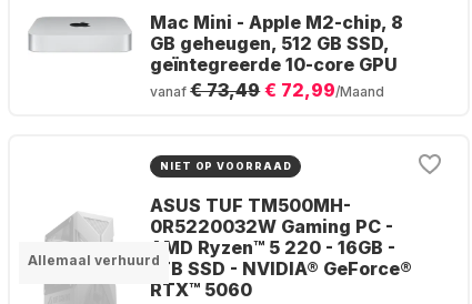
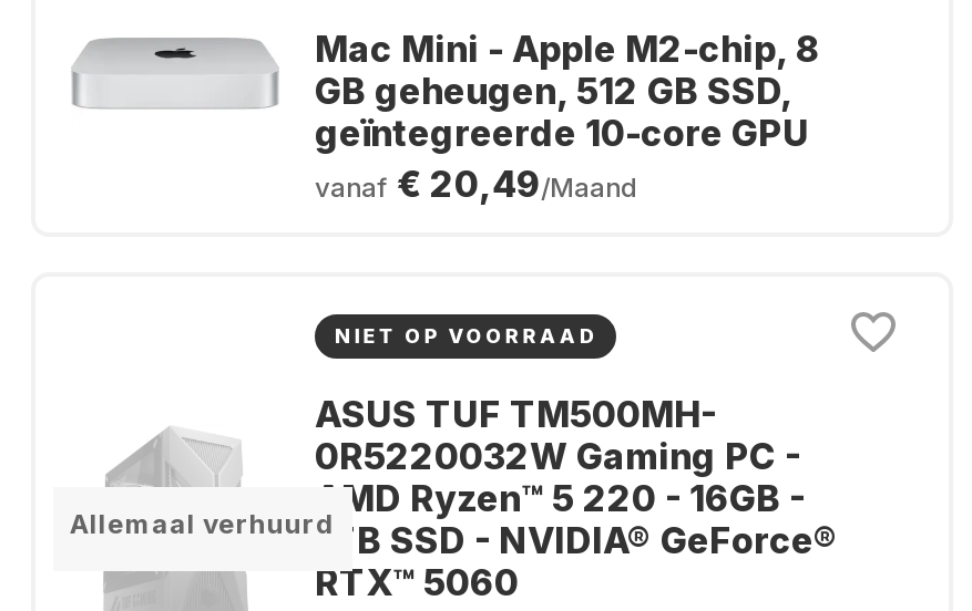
- vanaf € 73,49 € 72,99/Maand
+ vanaf € 20,49/Maand
